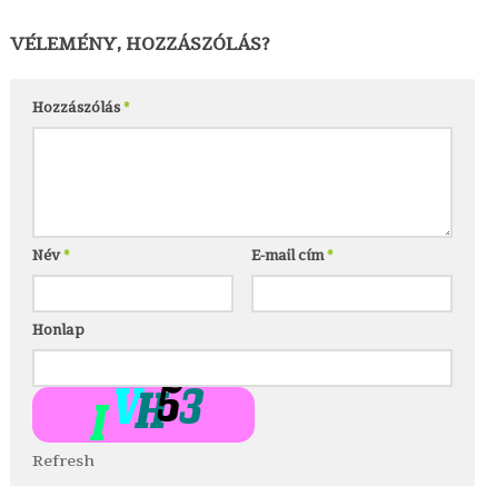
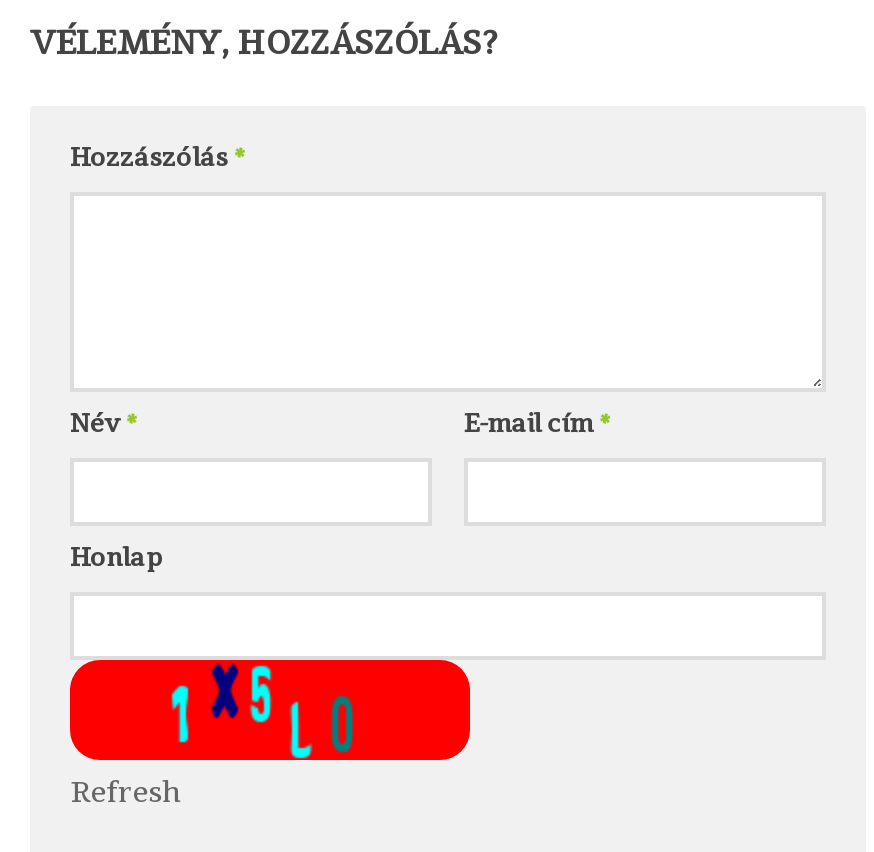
- [image]
+ [image]
